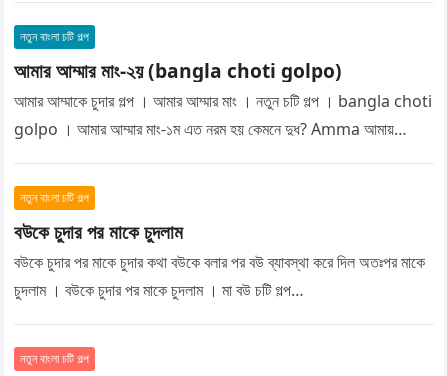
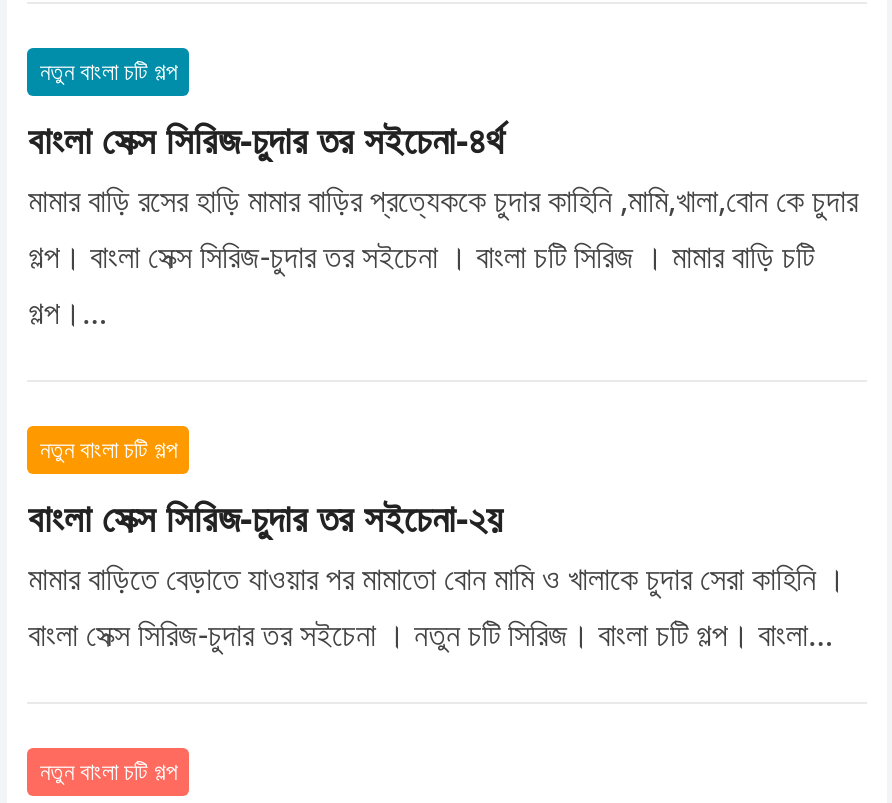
- আমার আম্মার মাং-২য় (bangla choti golpo)
- আমার আম্মাকে চুদার গল্প । আমার আম্মার মাং । নতুন চটি গল্প । bangla choti
- golpo । আমার আম্মার মাং-১ম এত নরম হয় কেমনে দুধ? Amma আমায়…
+ বাংলা সেক্স সিরিজ-চুদার তর সইচেনা-৪র্থ
+ মামার বাড়ি রসের হাড়ি মামার বাড়ির প্রত্যেককে চুদার কাহিনি ,মামি,খালা,বোন কে চুদার
+ গল্প। বাংলা সেক্স সিরিজ-চুদার তর সইচেনা । বাংলা চটি সিরিজ । মামার বাড়ি চটি
+ গল্প।…

- বউকে চুদার পর মাকে চুদলাম
- বউকে চুদার পর মাকে চুদার কথা বউকে বলার পর বউ ব্যাবস্থা করে দিল অতঃপর মাকে
- চুদলাম । বউকে চুদার পর মাকে চুদলাম । মা বউ চটি গল্প…
+ বাংলা সেক্স সিরিজ-চুদার তর সইচেনা-২য়
+ মামার বাড়িতে বেড়াতে যাওয়ার পর মামাতো বোন মামি ও খালাকে চুদার সেরা কাহিনি ।
+ বাংলা সেক্স সিরিজ-চুদার তর সইচেনা । নতুন চটি সিরিজ। বাংলা চটি গল্প। বাংলা…
